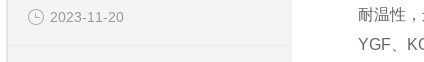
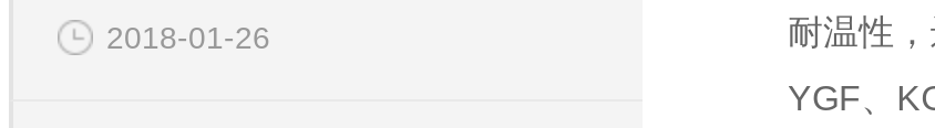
- 2023-11-20
+ 2018-01-26
